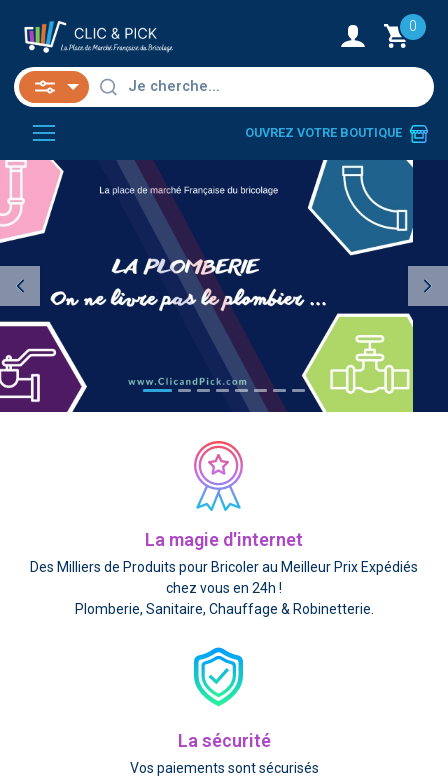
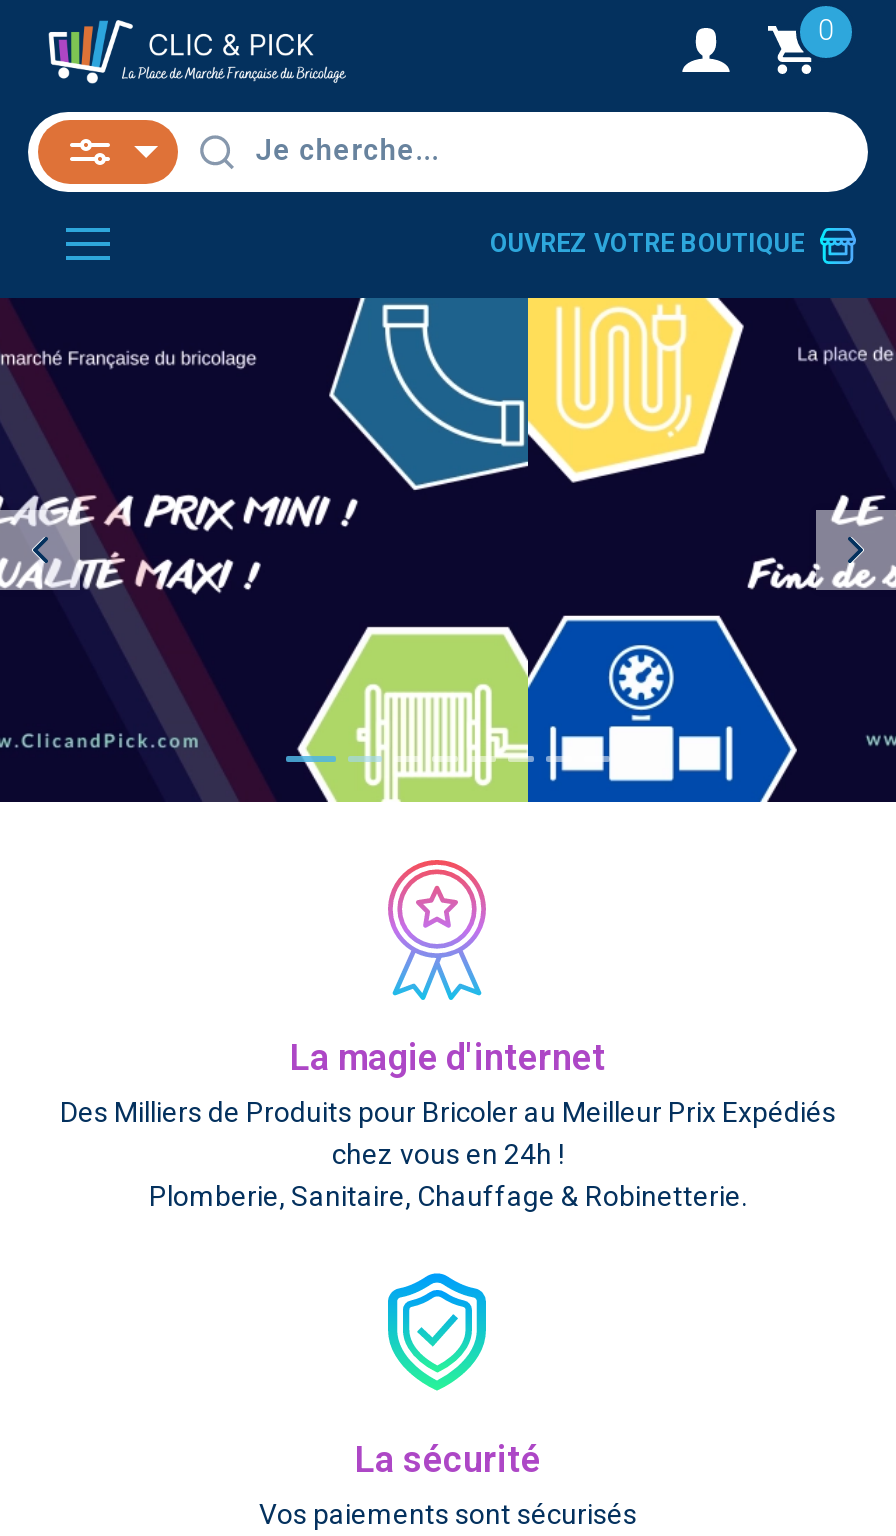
- [image]
+ [image]
